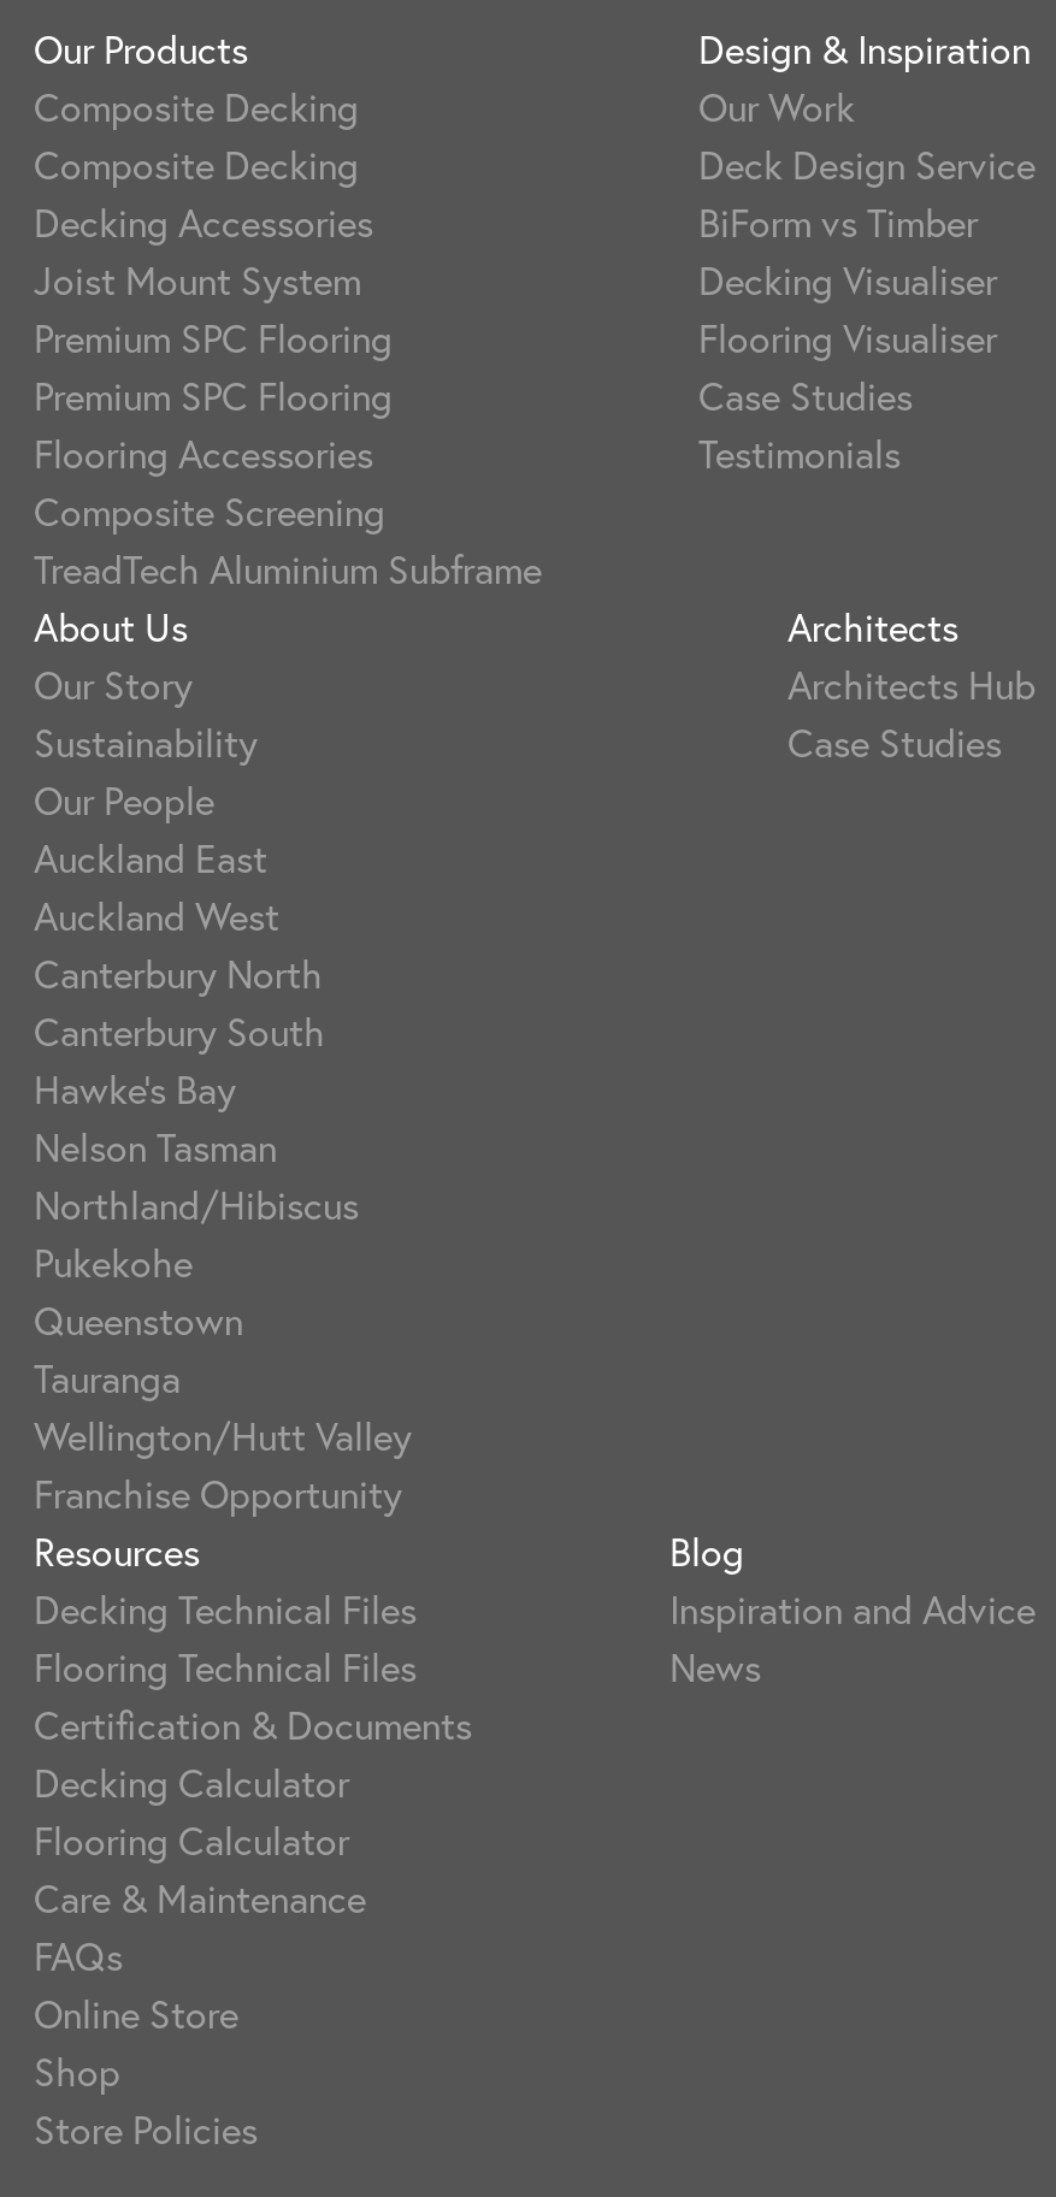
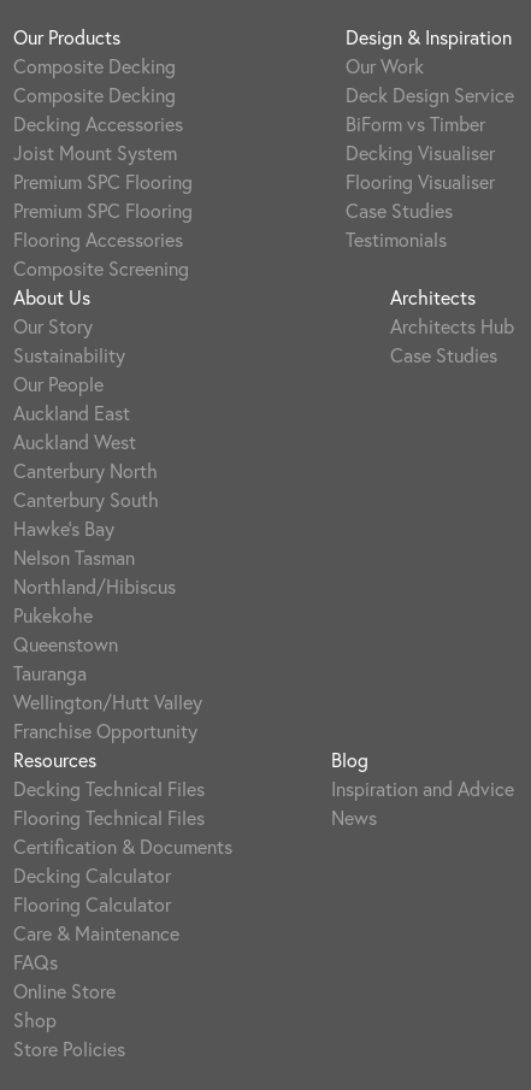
- TreadTech Aluminium Subframe
